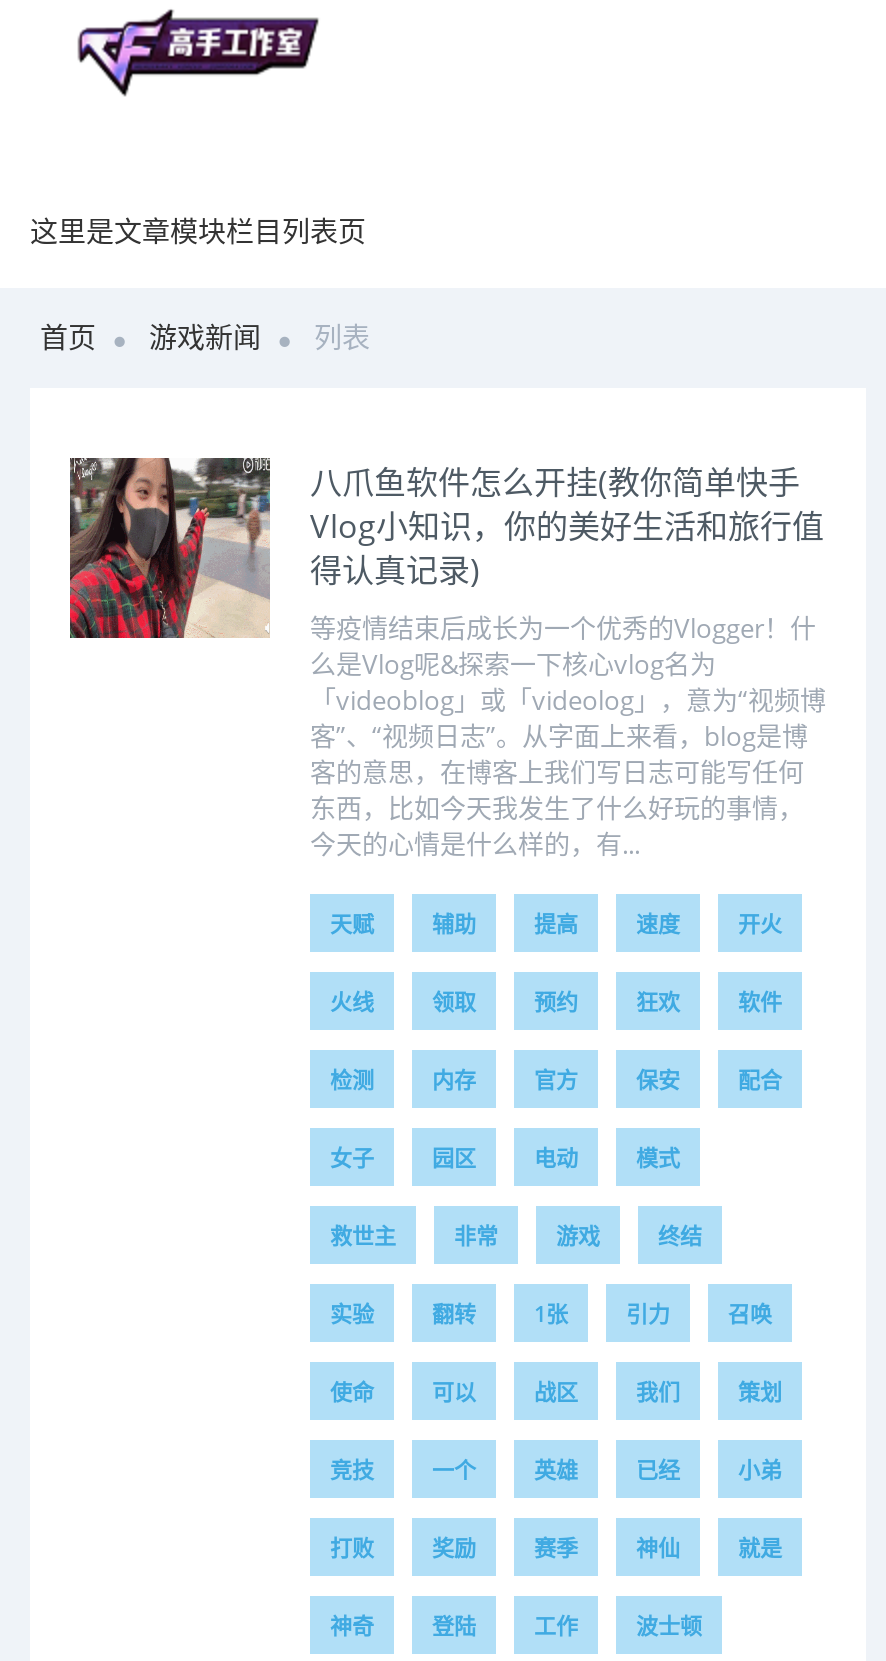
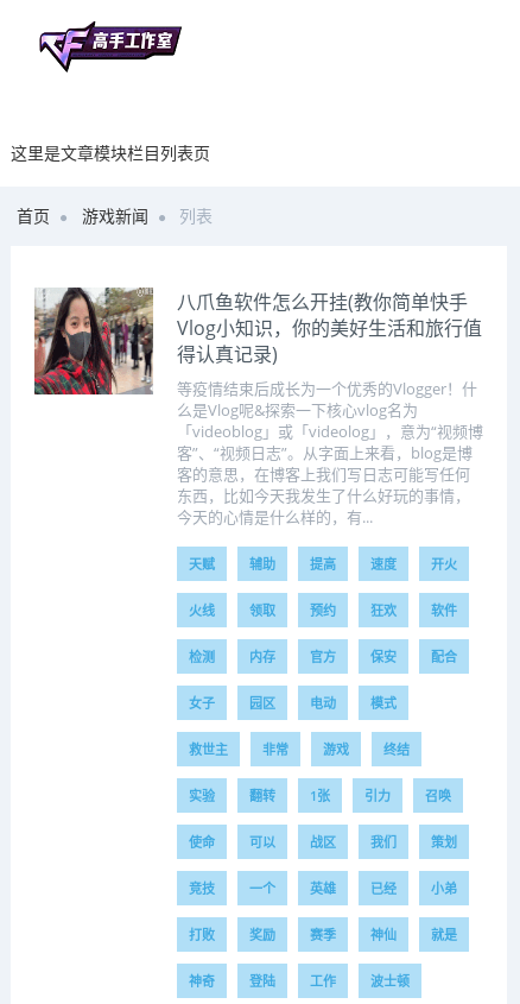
- [image]
+ [image]
